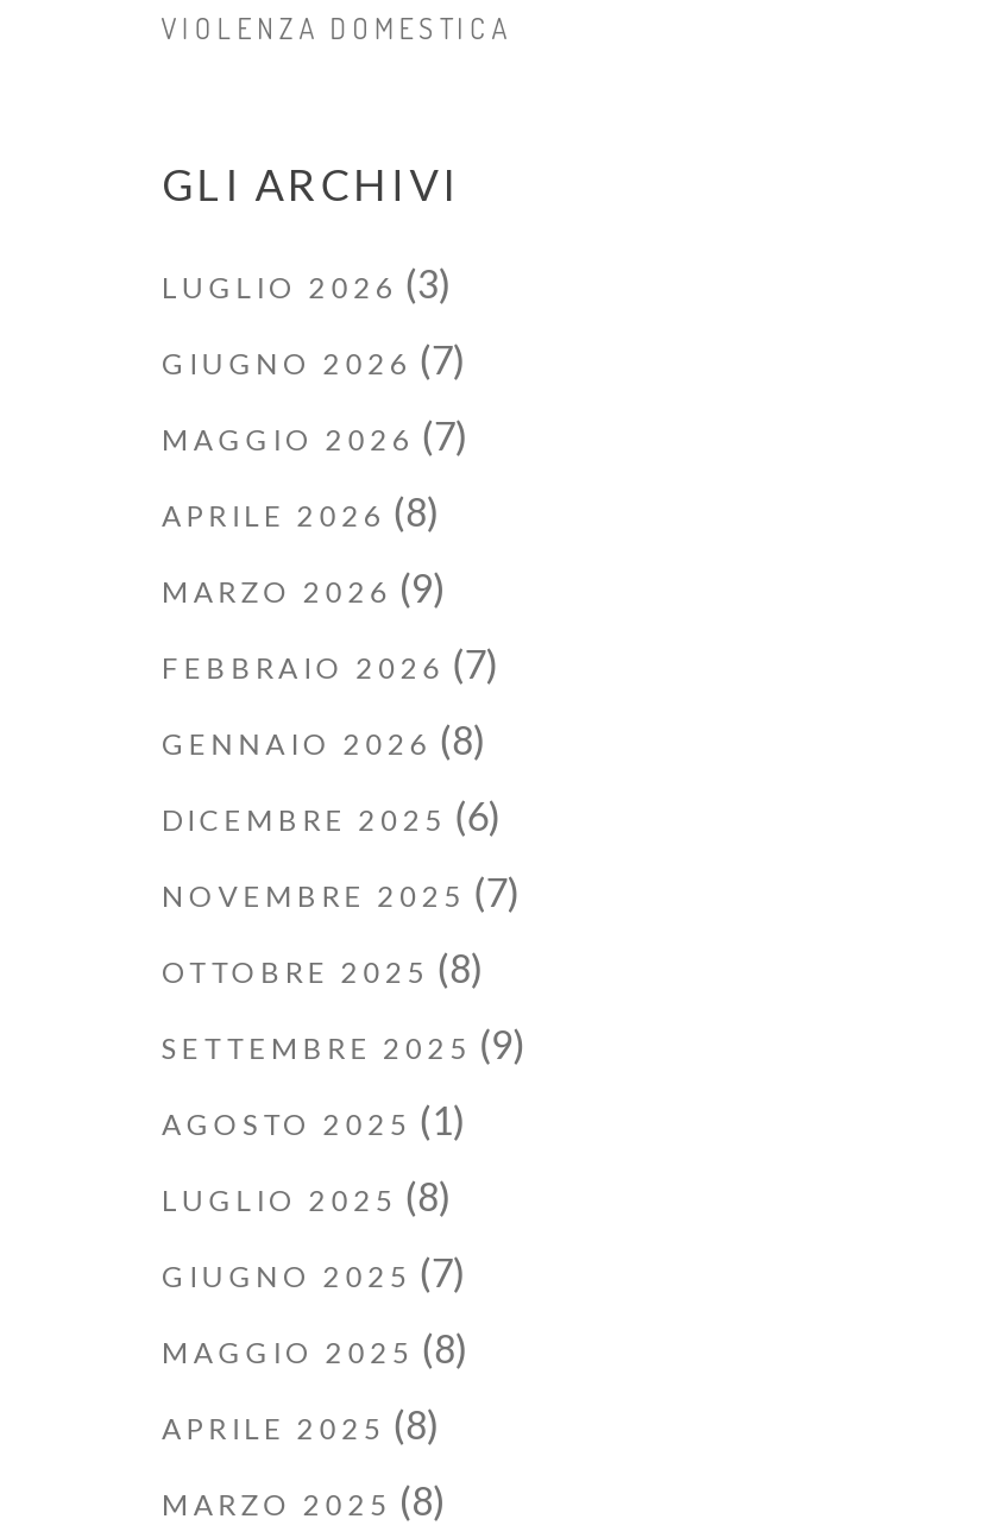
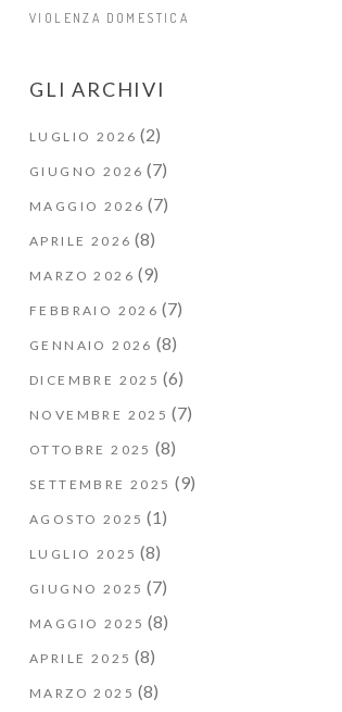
- LUGLIO 2026 (3)
+ LUGLIO 2026 (2)
